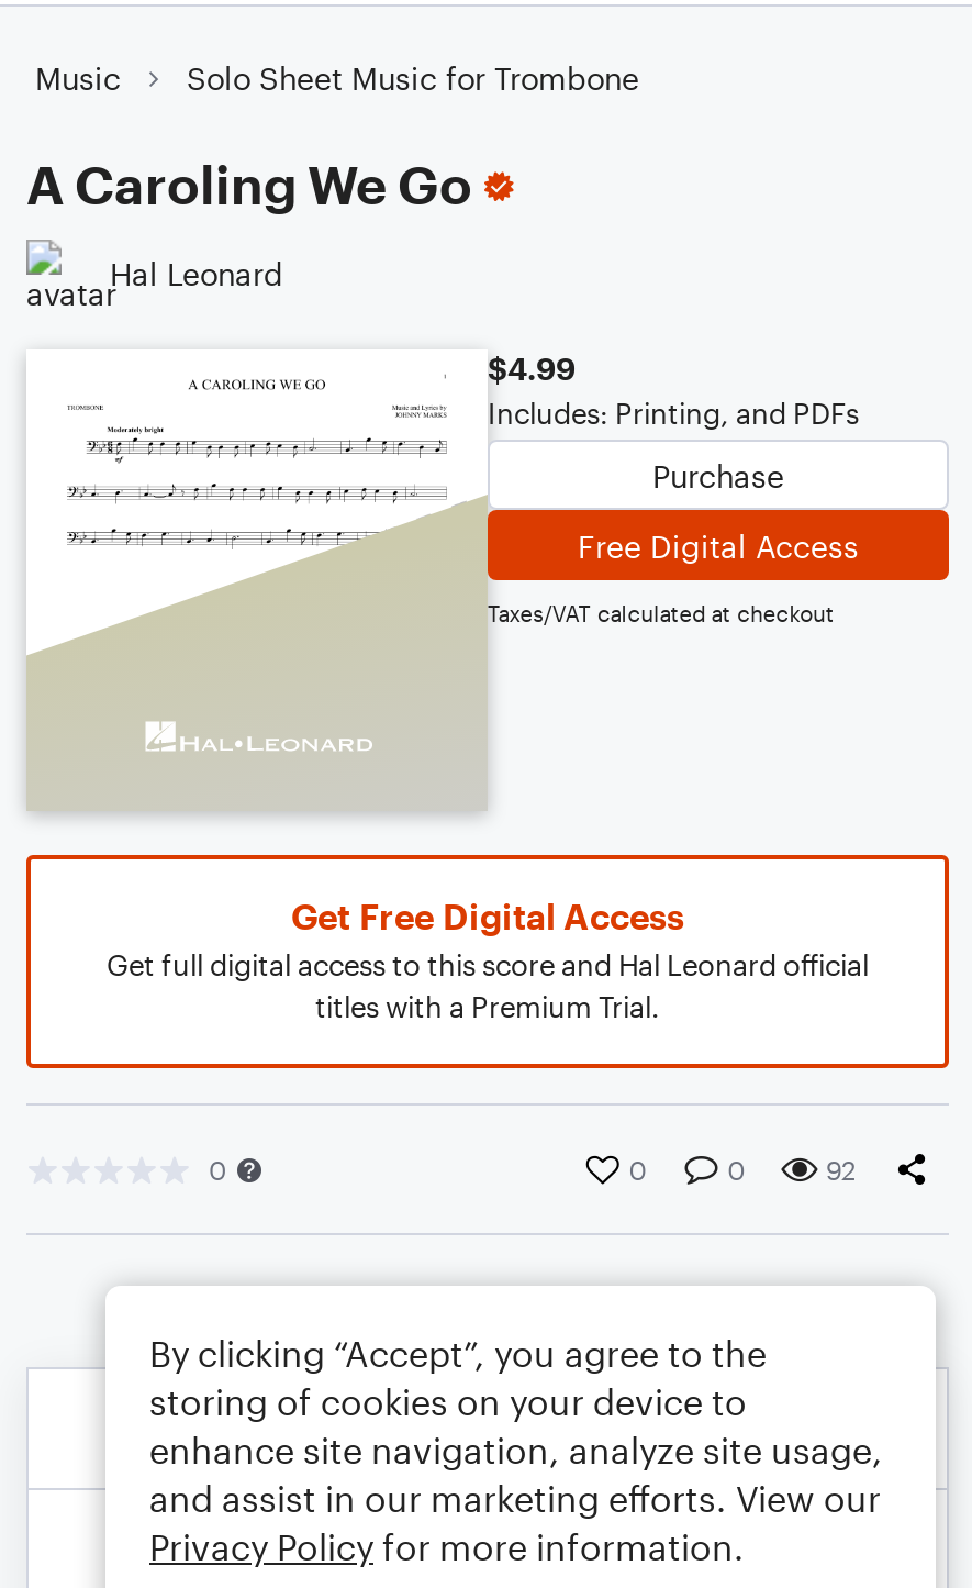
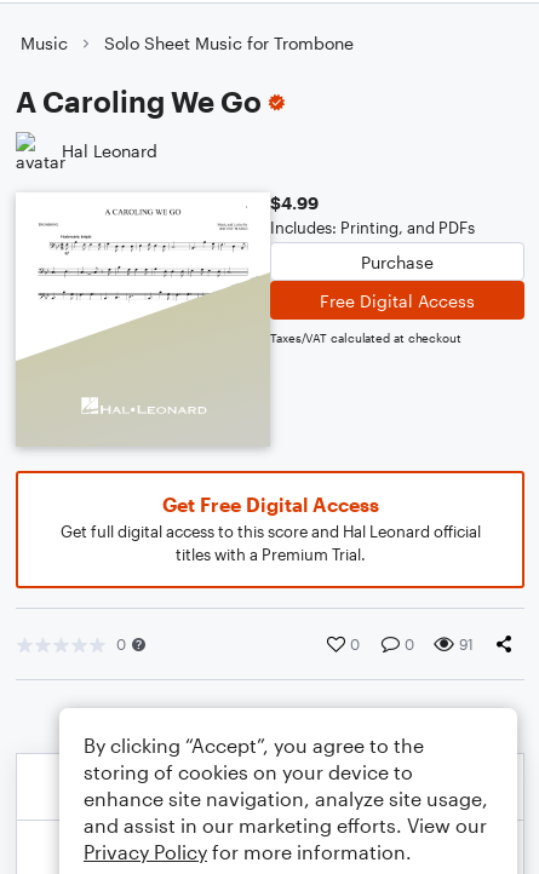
- 92
+ 91
